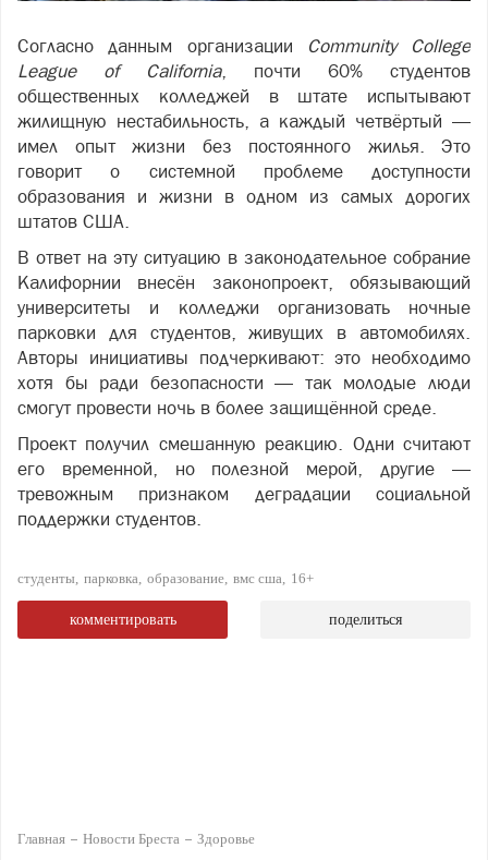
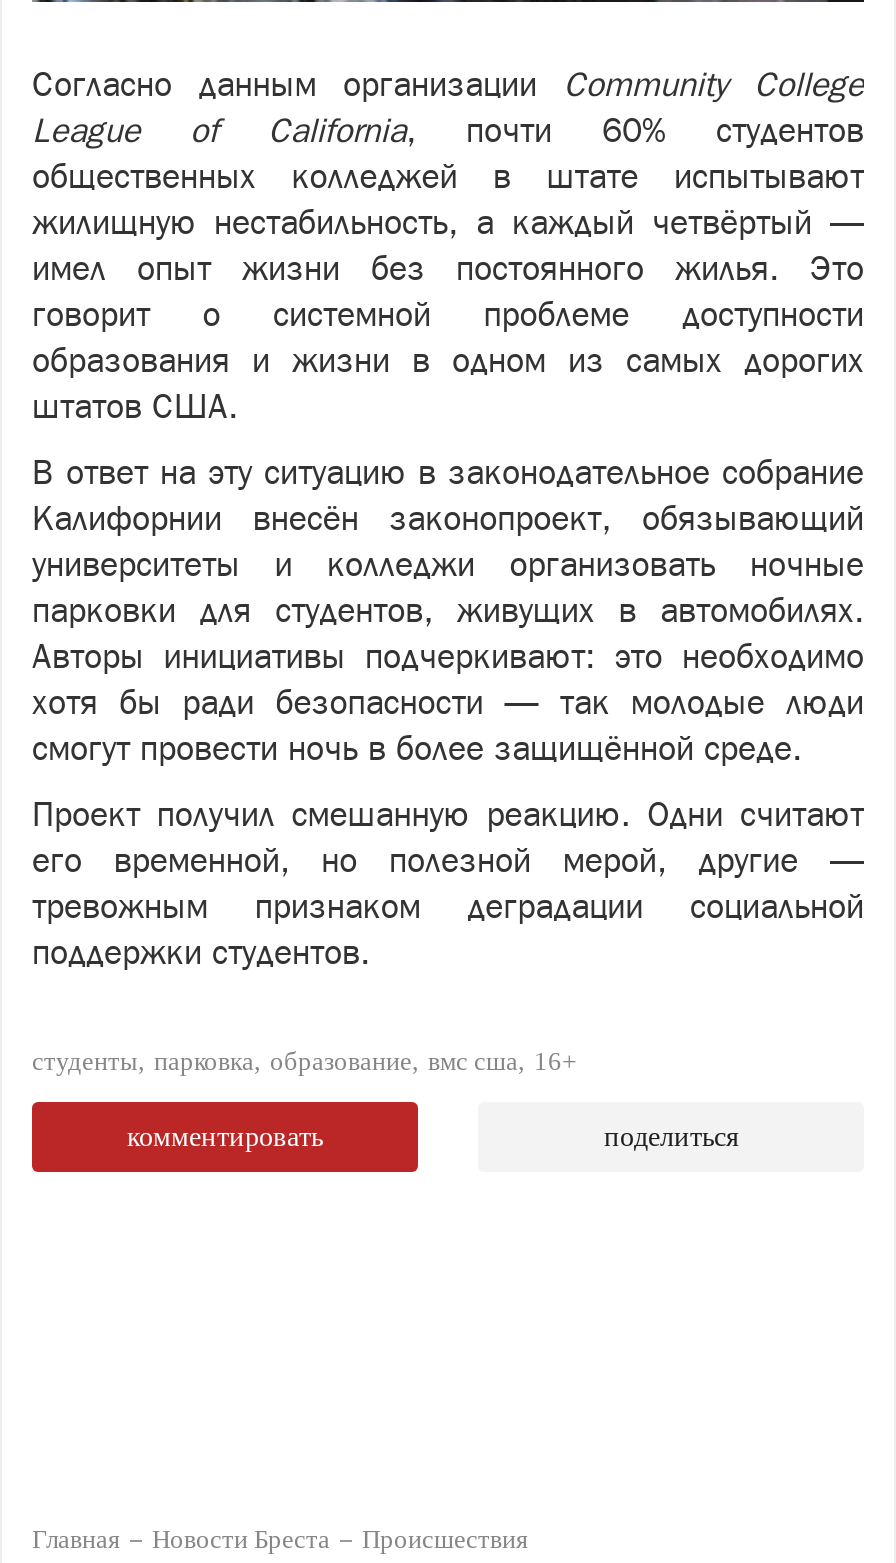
- Здоровье
+ Происшествия
